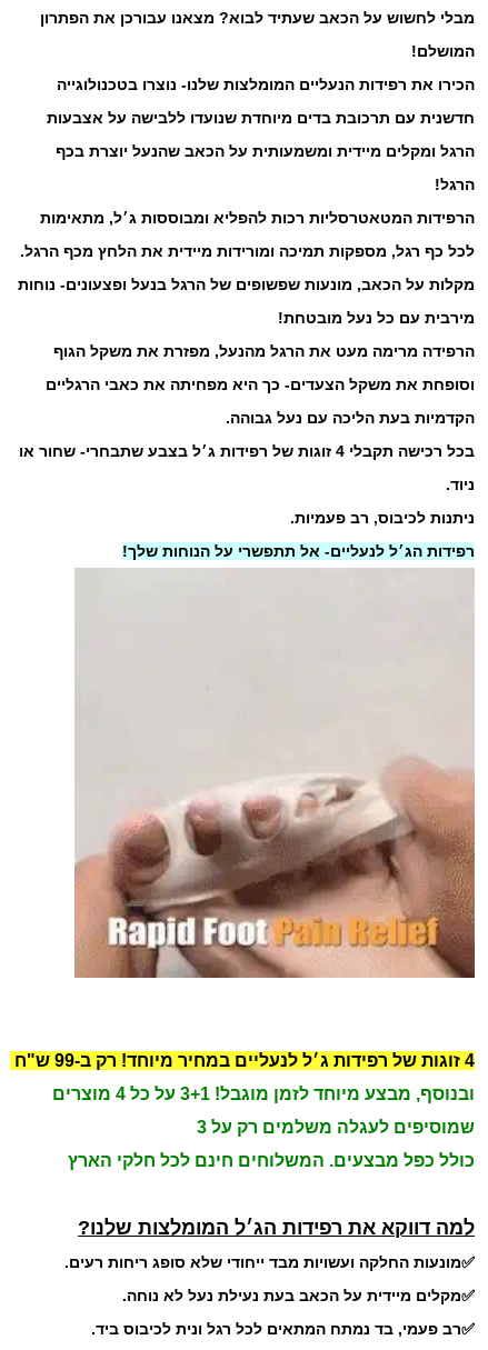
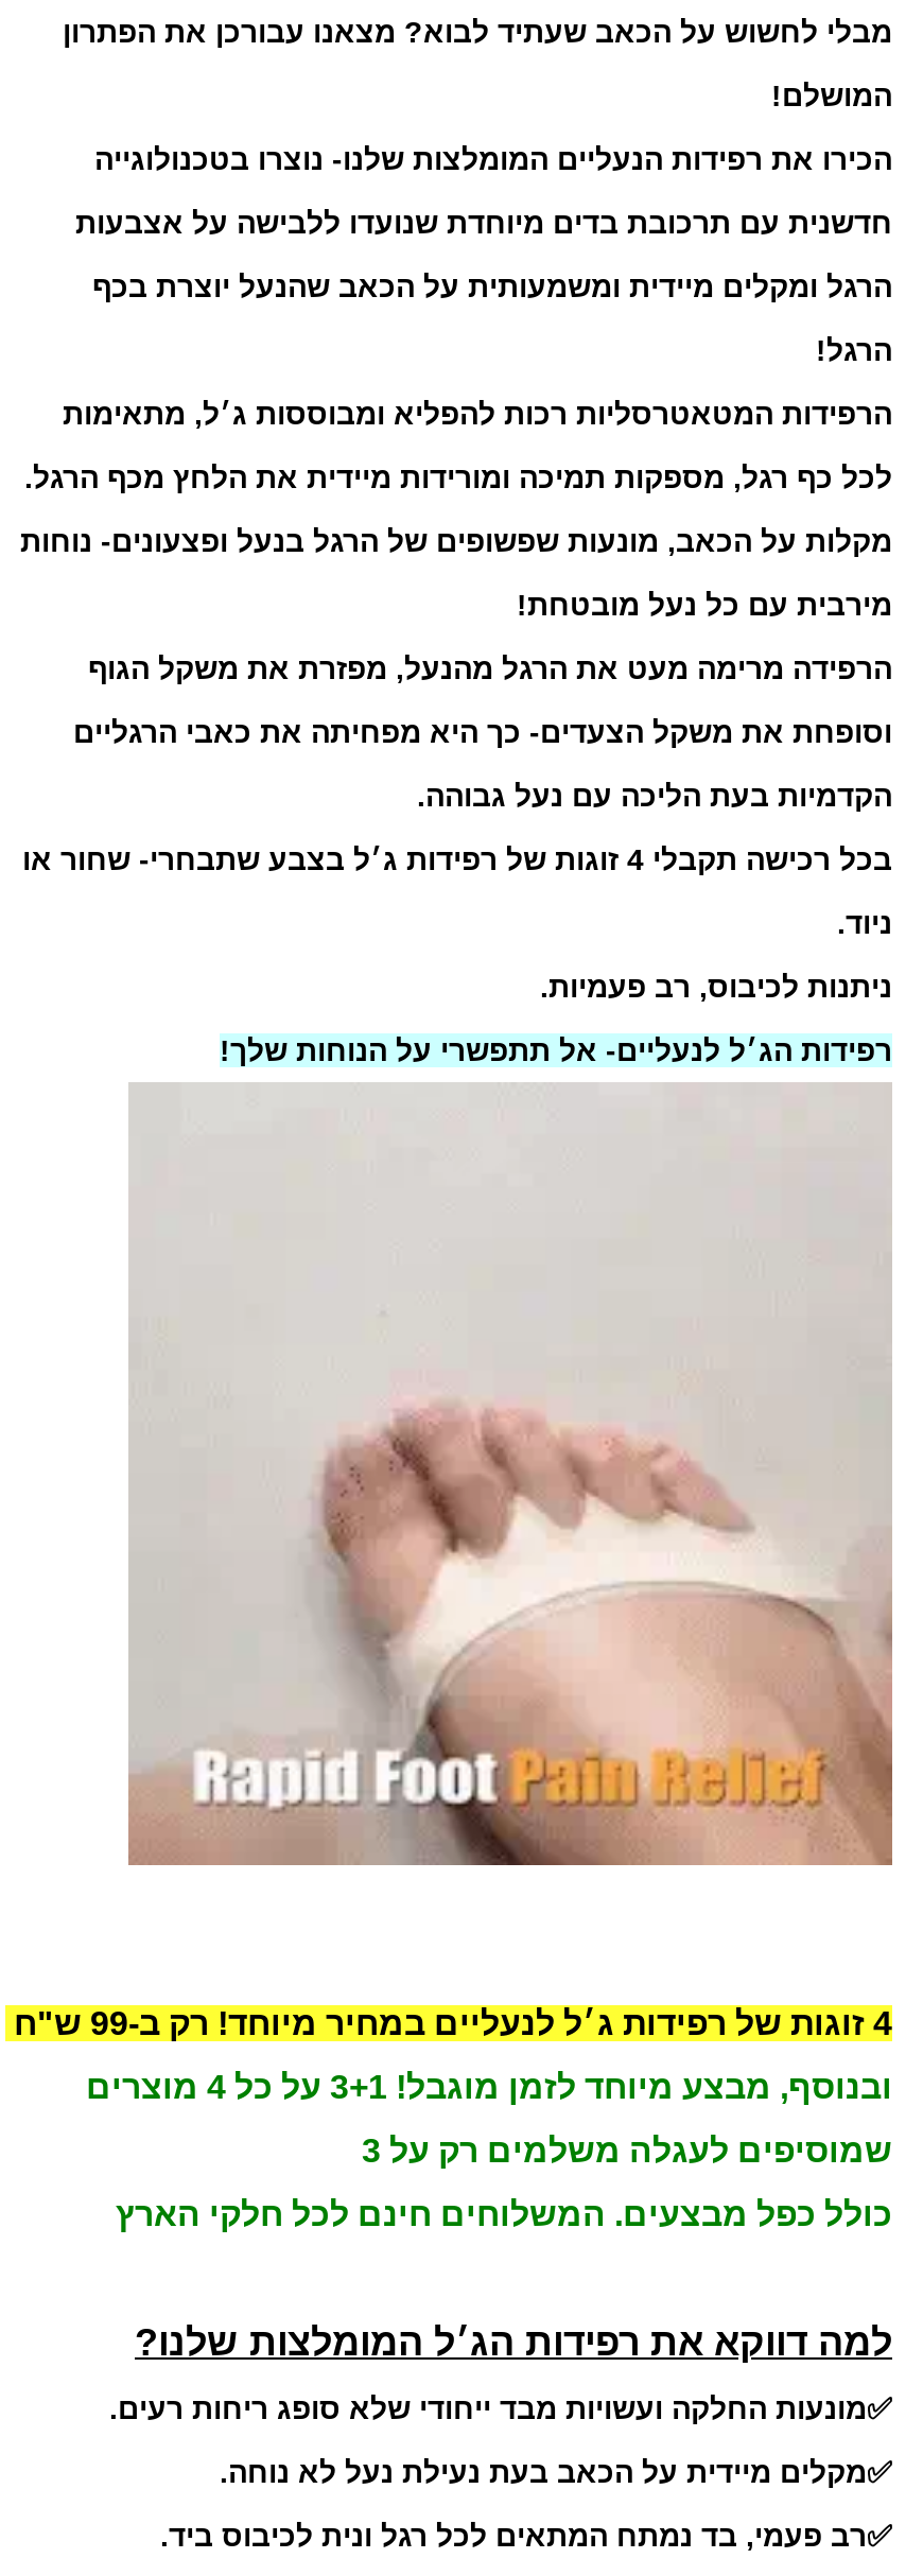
- [image]
+ [image]
